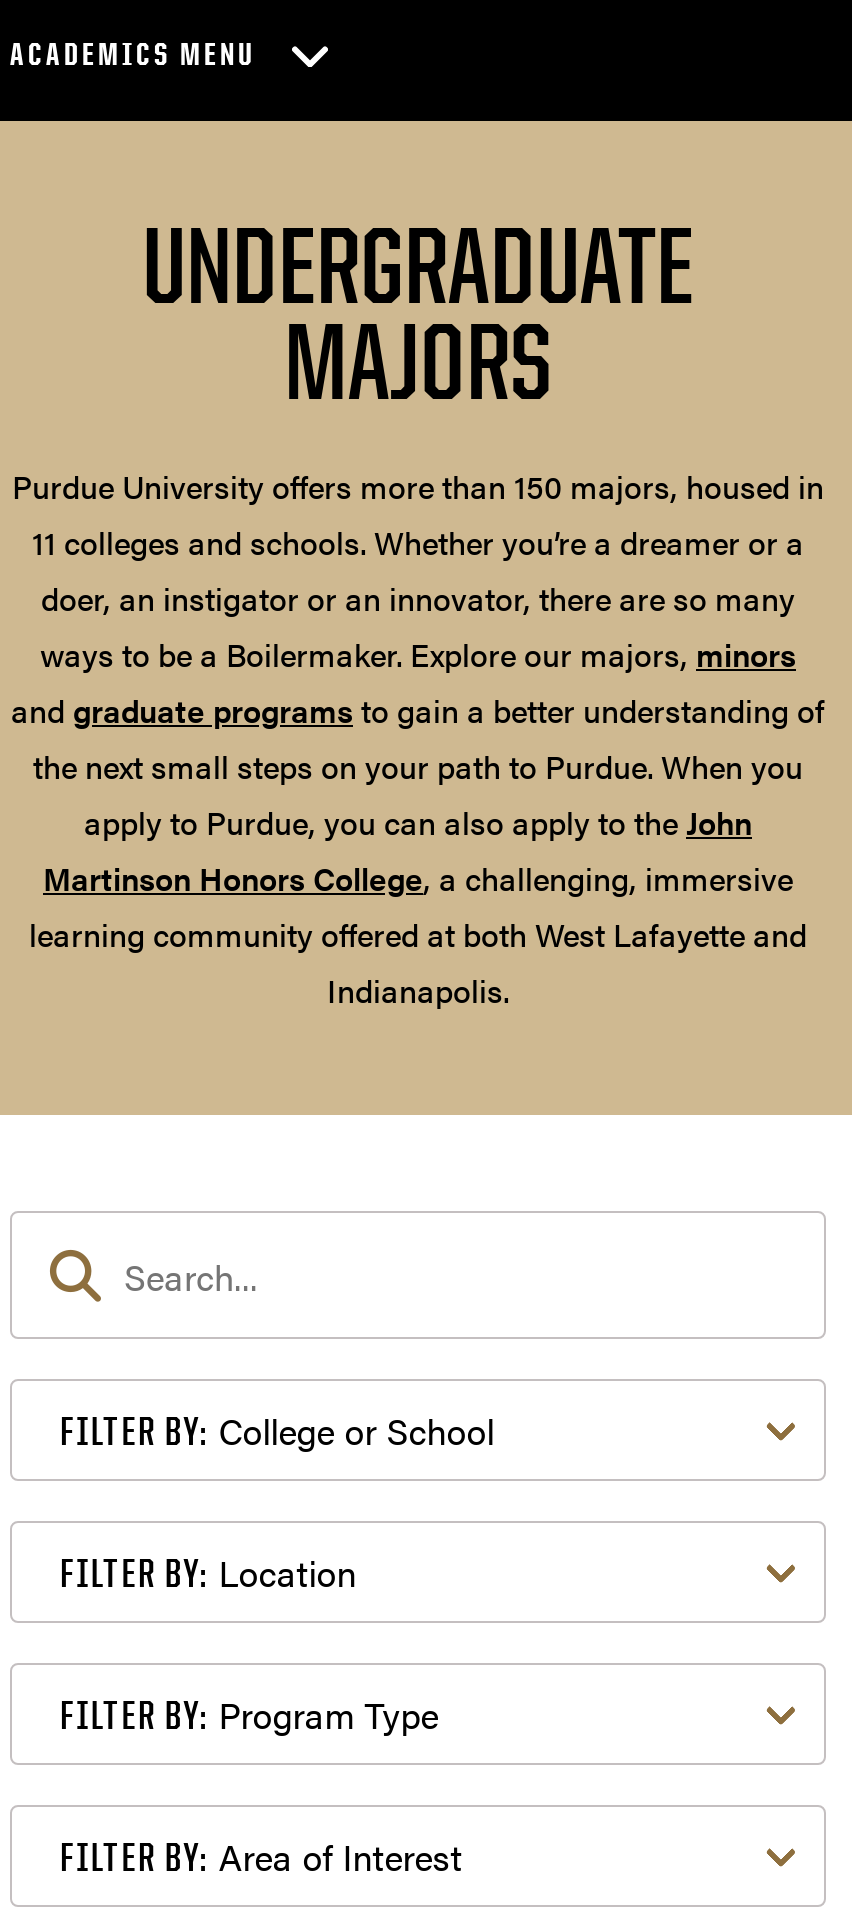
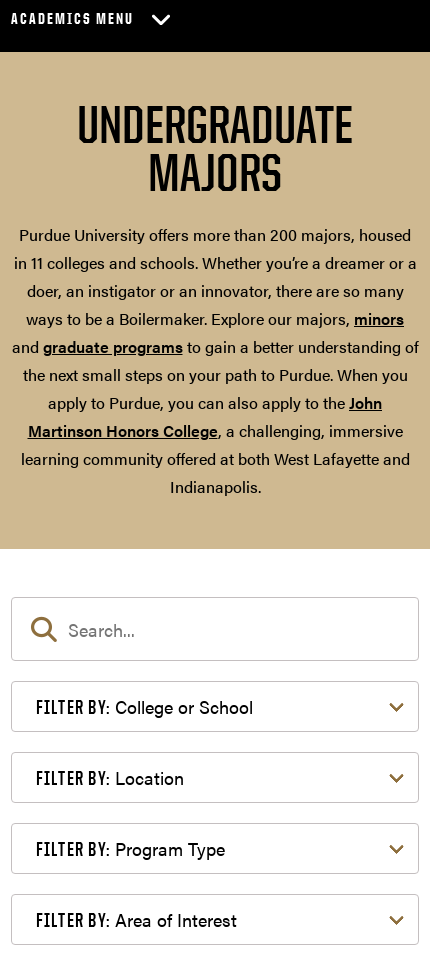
- Purdue University offers more than 150 majors, housed in
- 11 colleges and schools. Whether you’re a dreamer or a
+ Purdue University offers more than 200 majors, housed
+ in 11 colleges and schools. Whether you’re a dreamer or a
